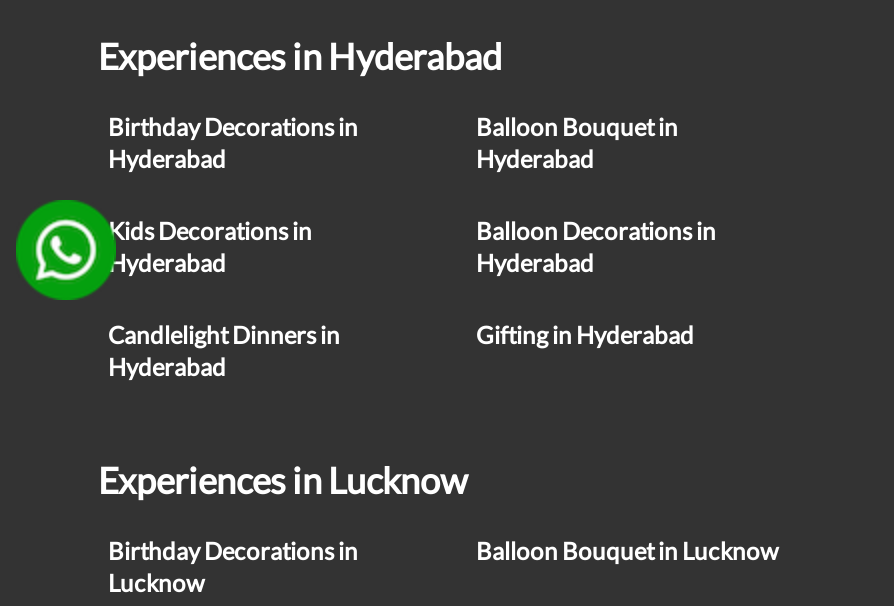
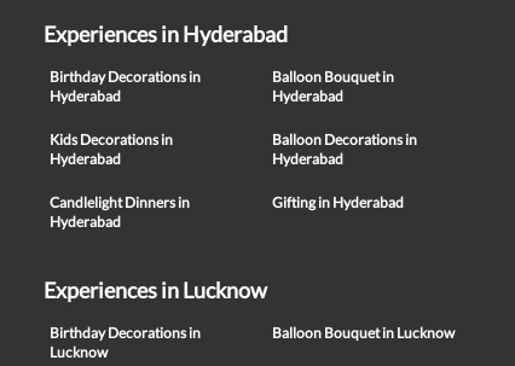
- [image]
